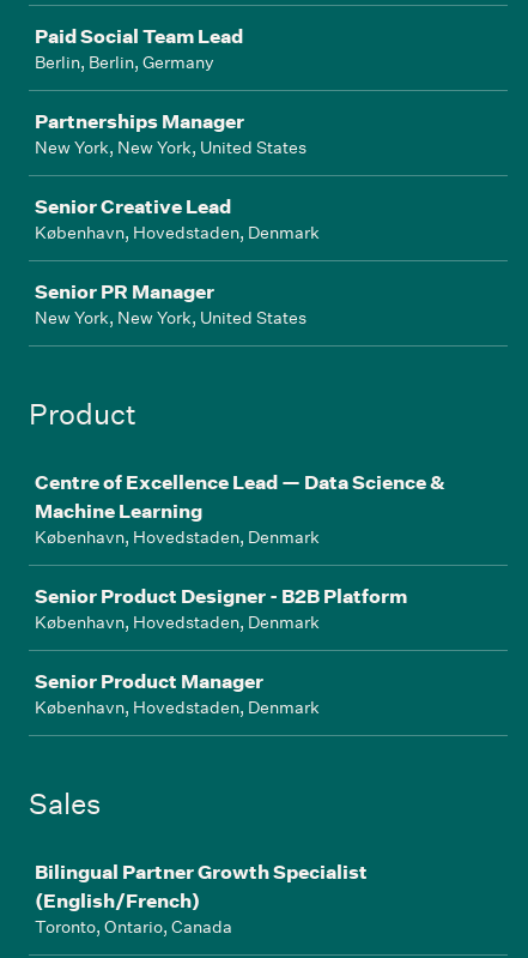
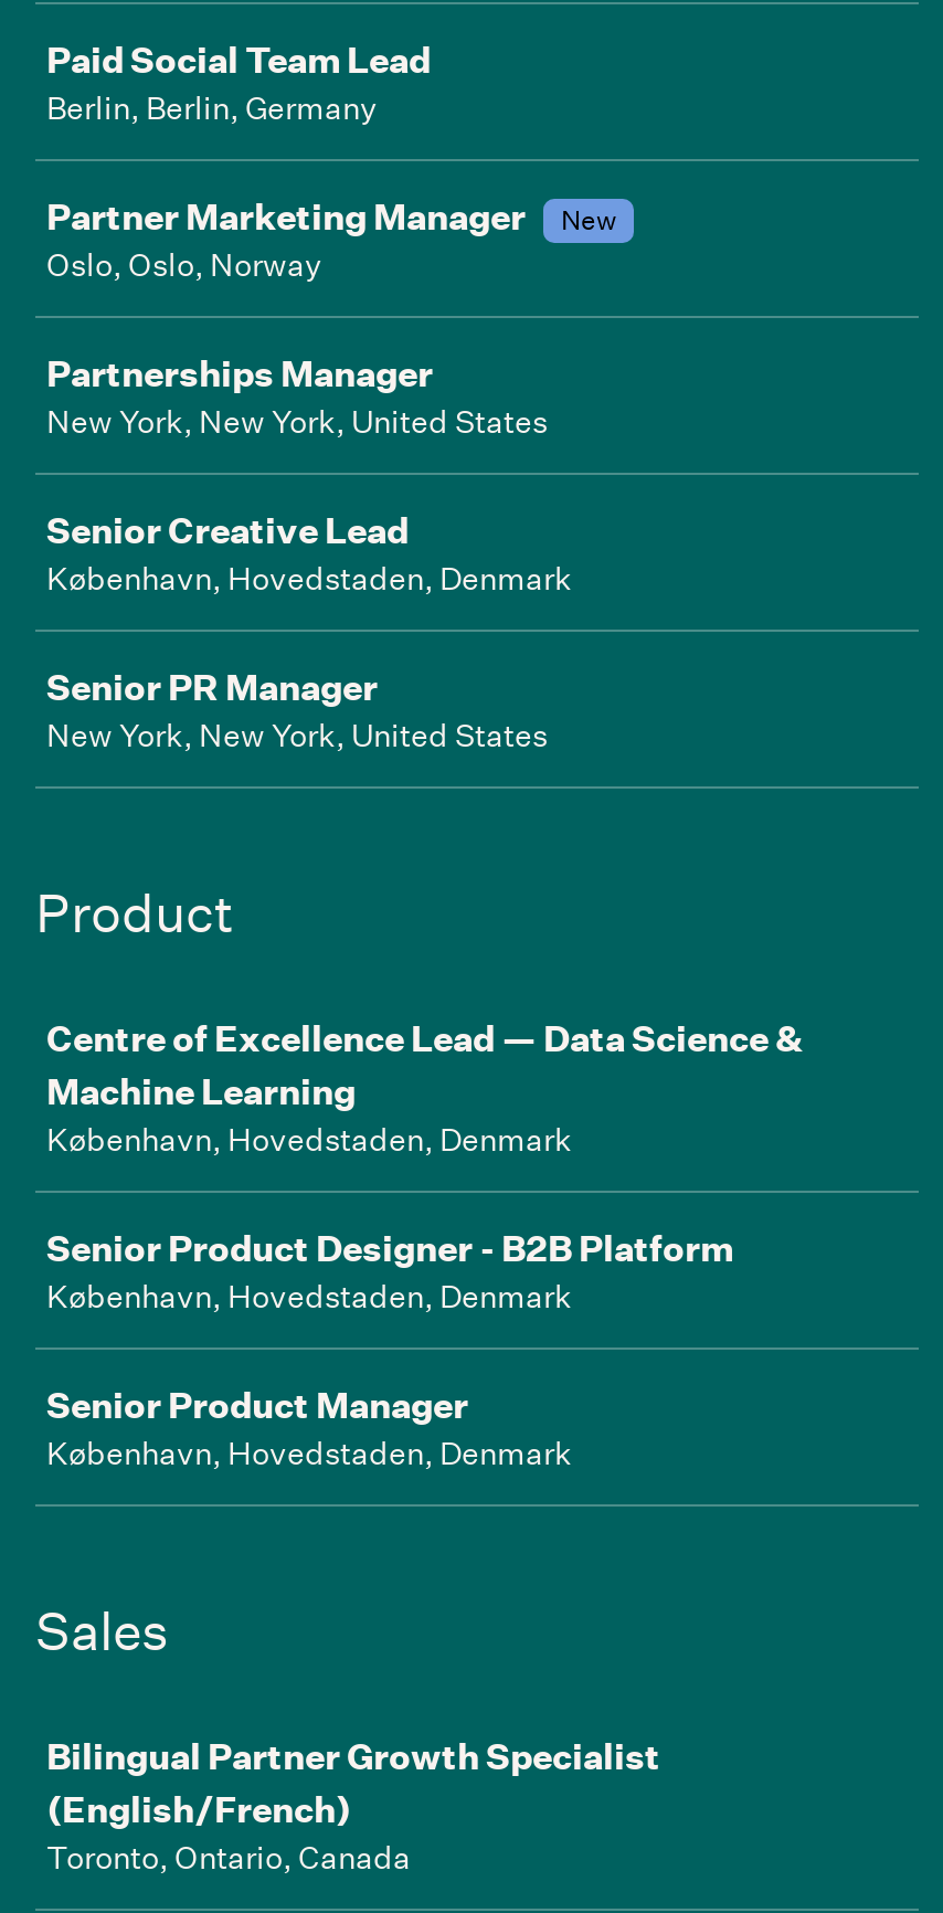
+ Partner Marketing Manager
+ New
+ Oslo, Oslo, Norway
